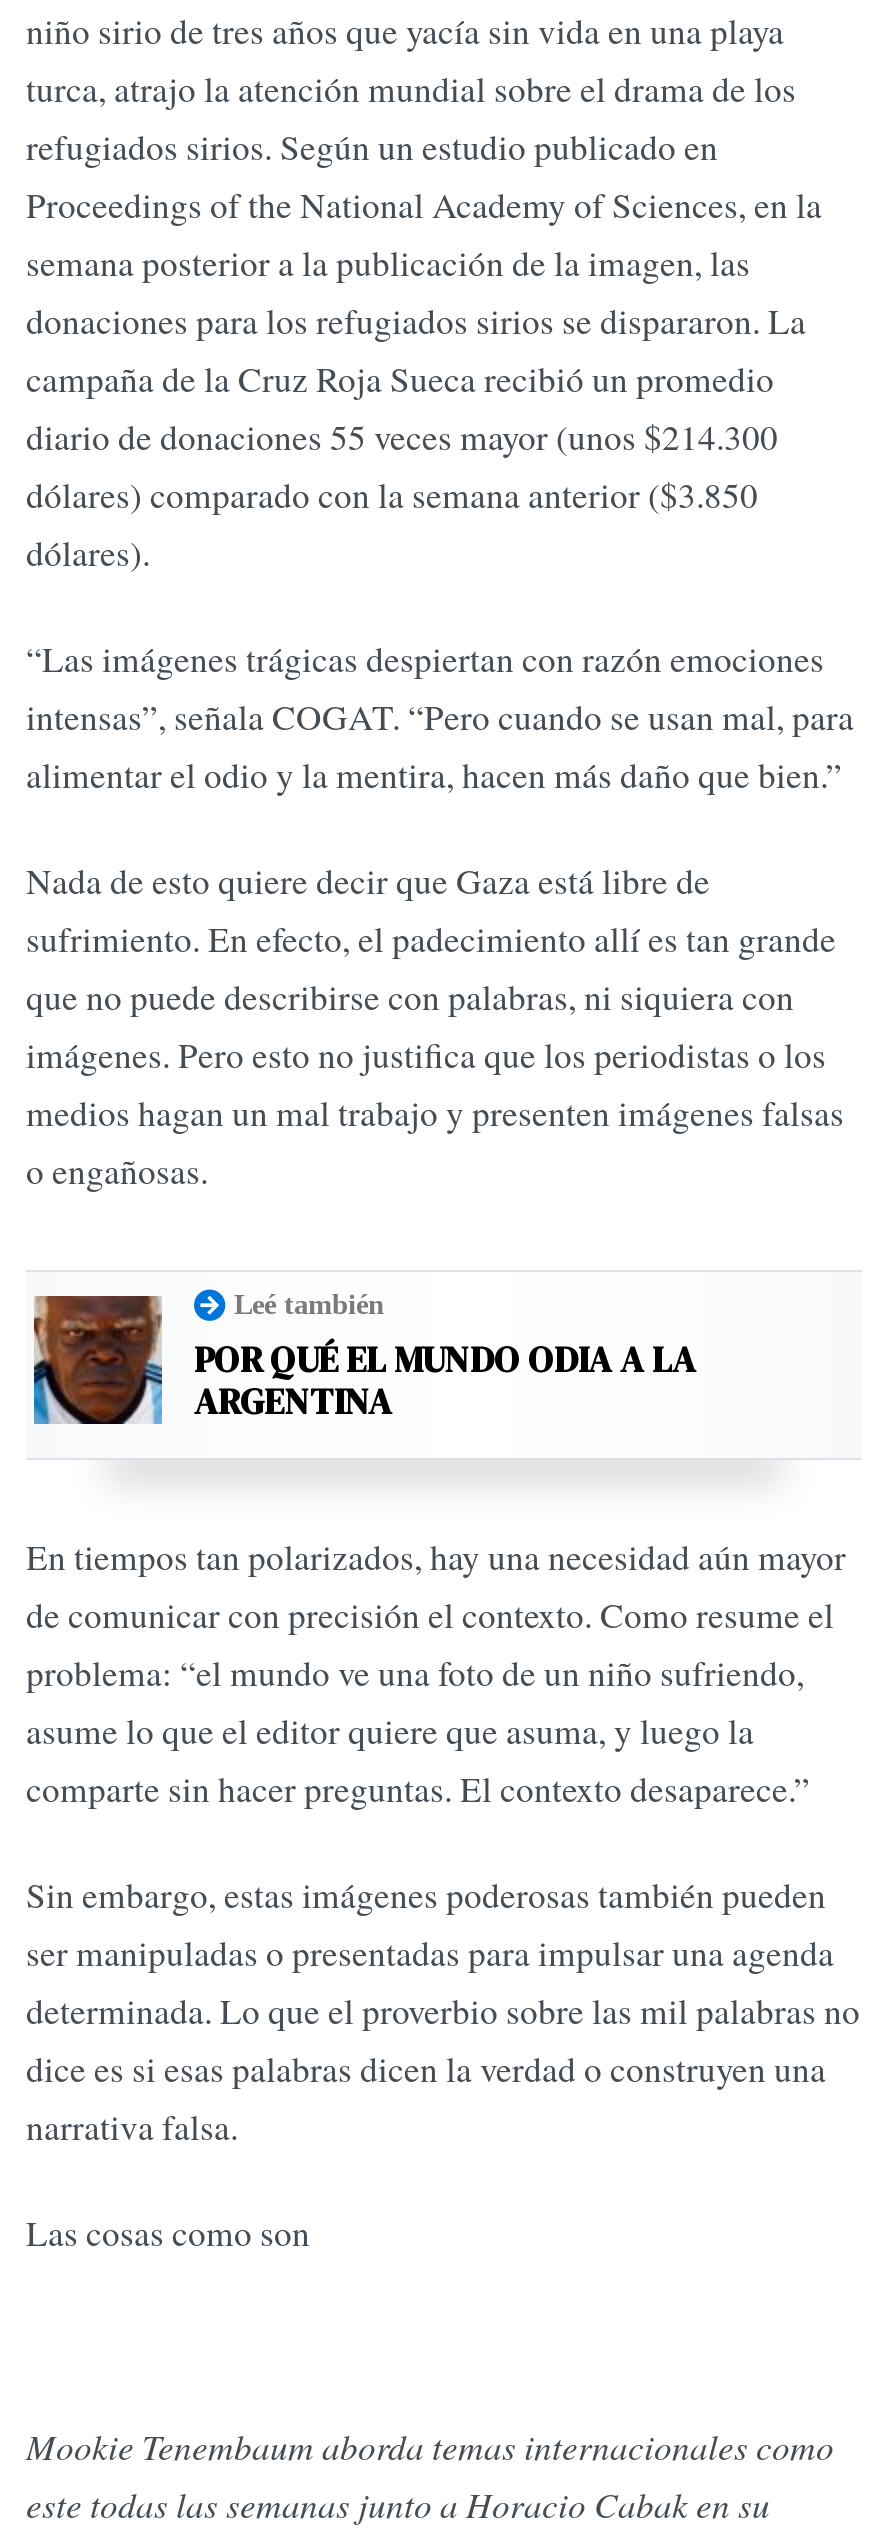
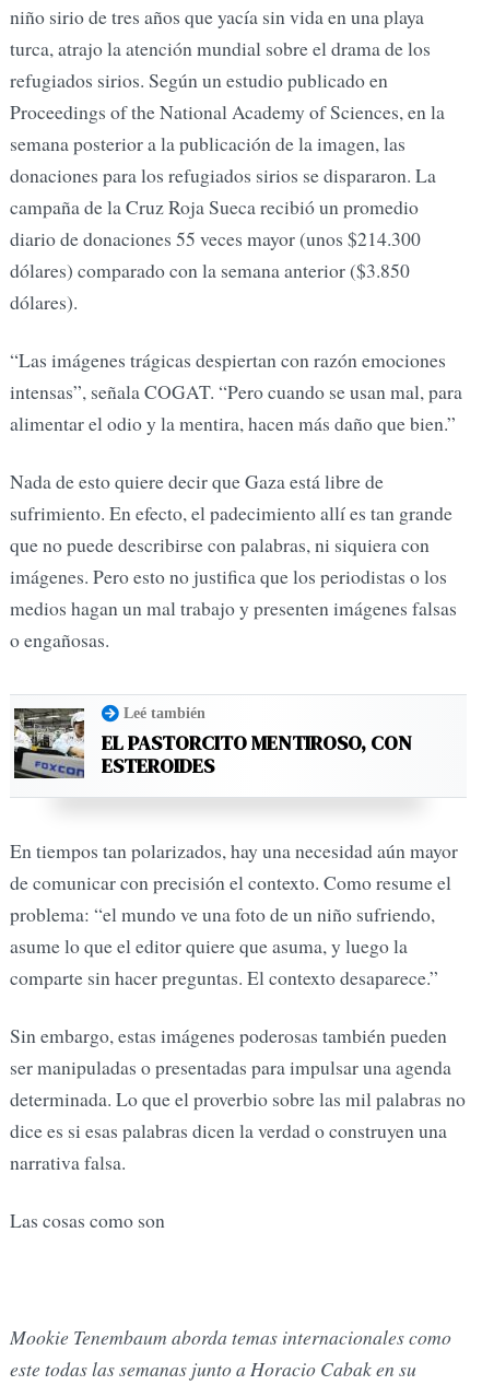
- [image]
- POR QUÉ EL MUNDO ODIA A LA
- ARGENTINA
+ [image]
+ EL PASTORCITO MENTIROSO, CON
+ ESTEROIDES
